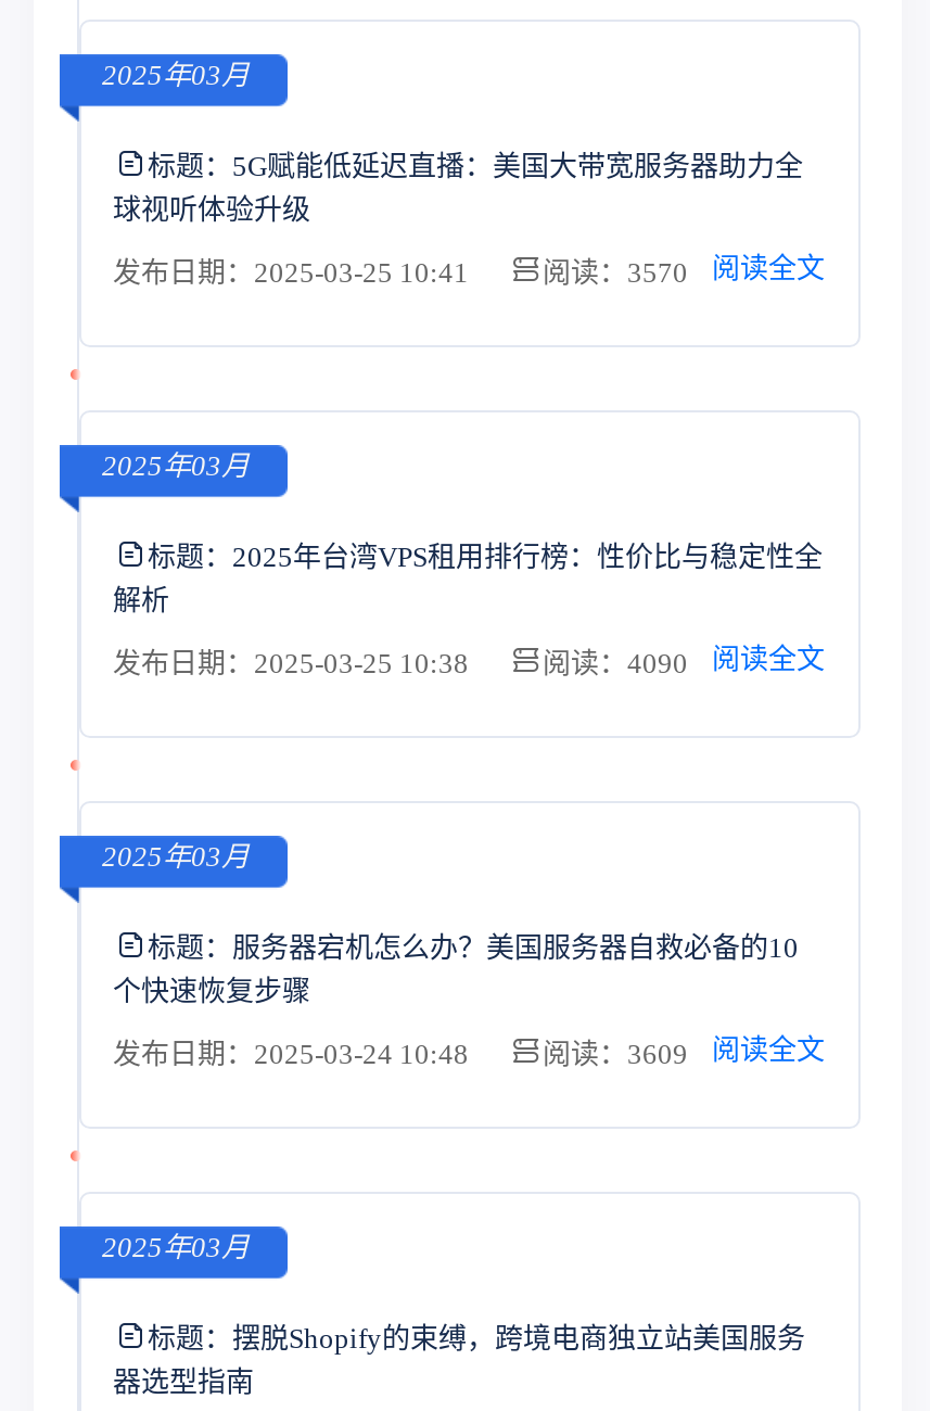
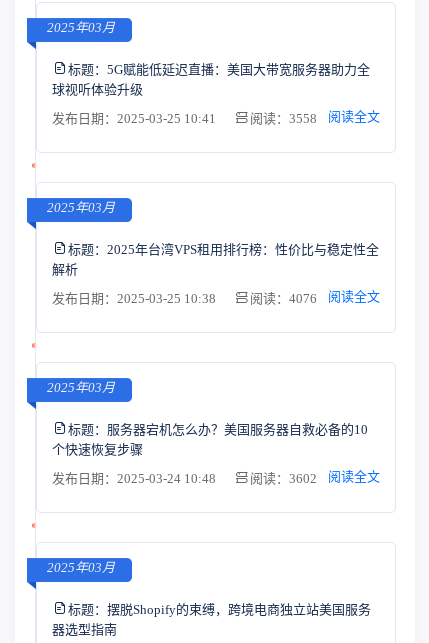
- 阅读：3570 阅读全文
+ 阅读：3558 阅读全文

- 阅读：4090 阅读全文
+ 阅读：4076 阅读全文

- 阅读：3609 阅读全文
+ 阅读：3602 阅读全文
